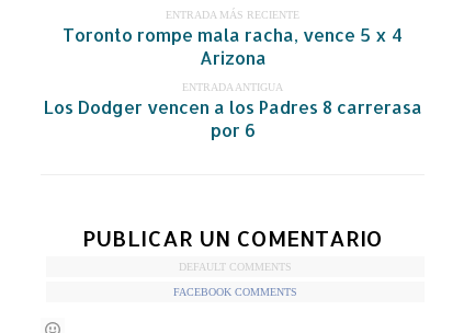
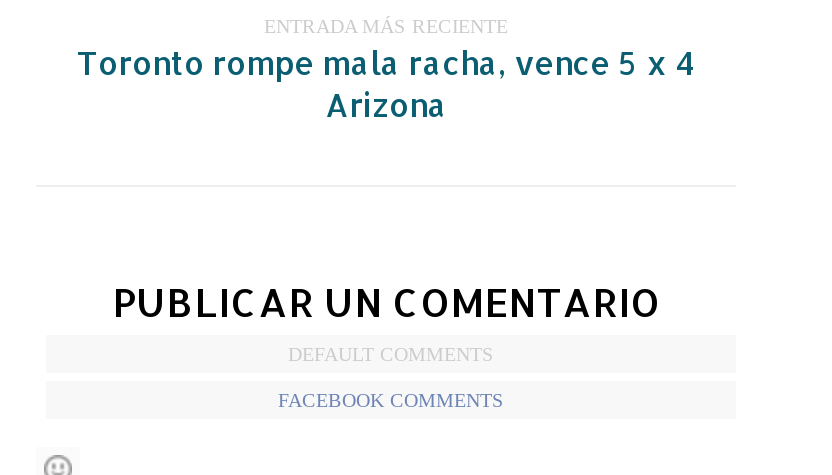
- ENTRADA ANTIGUA
- Los Dodger vencen a los Padres 8 carrerasa
- por 6
